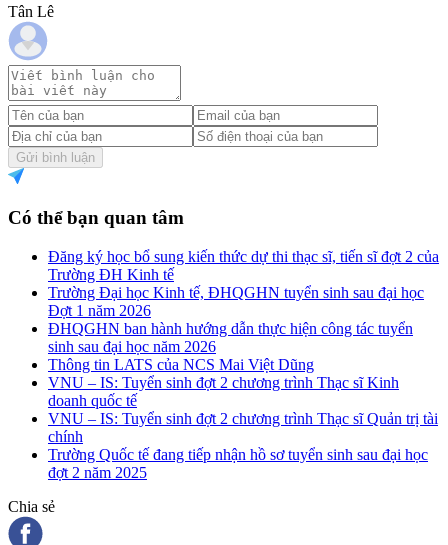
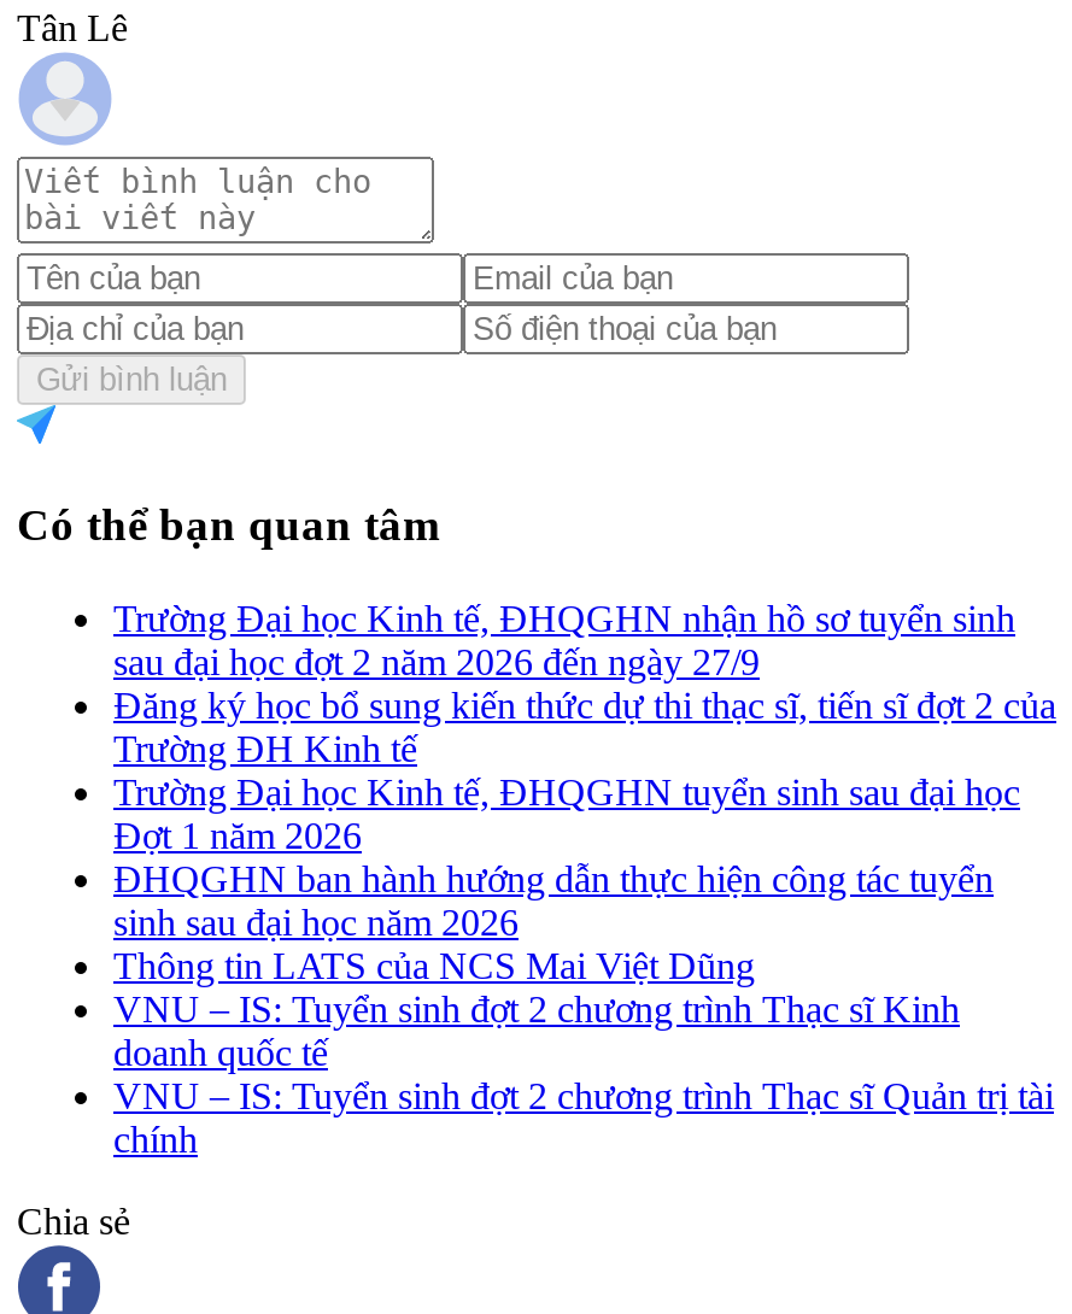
+ Trường Đại học Kinh tế, ĐHQGHN nhận hồ sơ tuyển sinh
+ sau đại học đợt 2 năm 2026 đến ngày 27/9

moved down: Đăng ký học bổ sung kiến thức dự thi thạc sĩ, tiến sĩ đợt 2 của | Trường ĐH Kinh tế | Trường Đại học Kinh tế, ĐHQGHN tuyển sinh sau đại học | ... | VNU – IS: Tuyển sinh đợt 2 chương trình Thạc sĩ Quản trị tài | chính

- Trường Quốc tế đang tiếp nhận hồ sơ tuyển sinh sau đại học
- đợt 2 năm 2025
